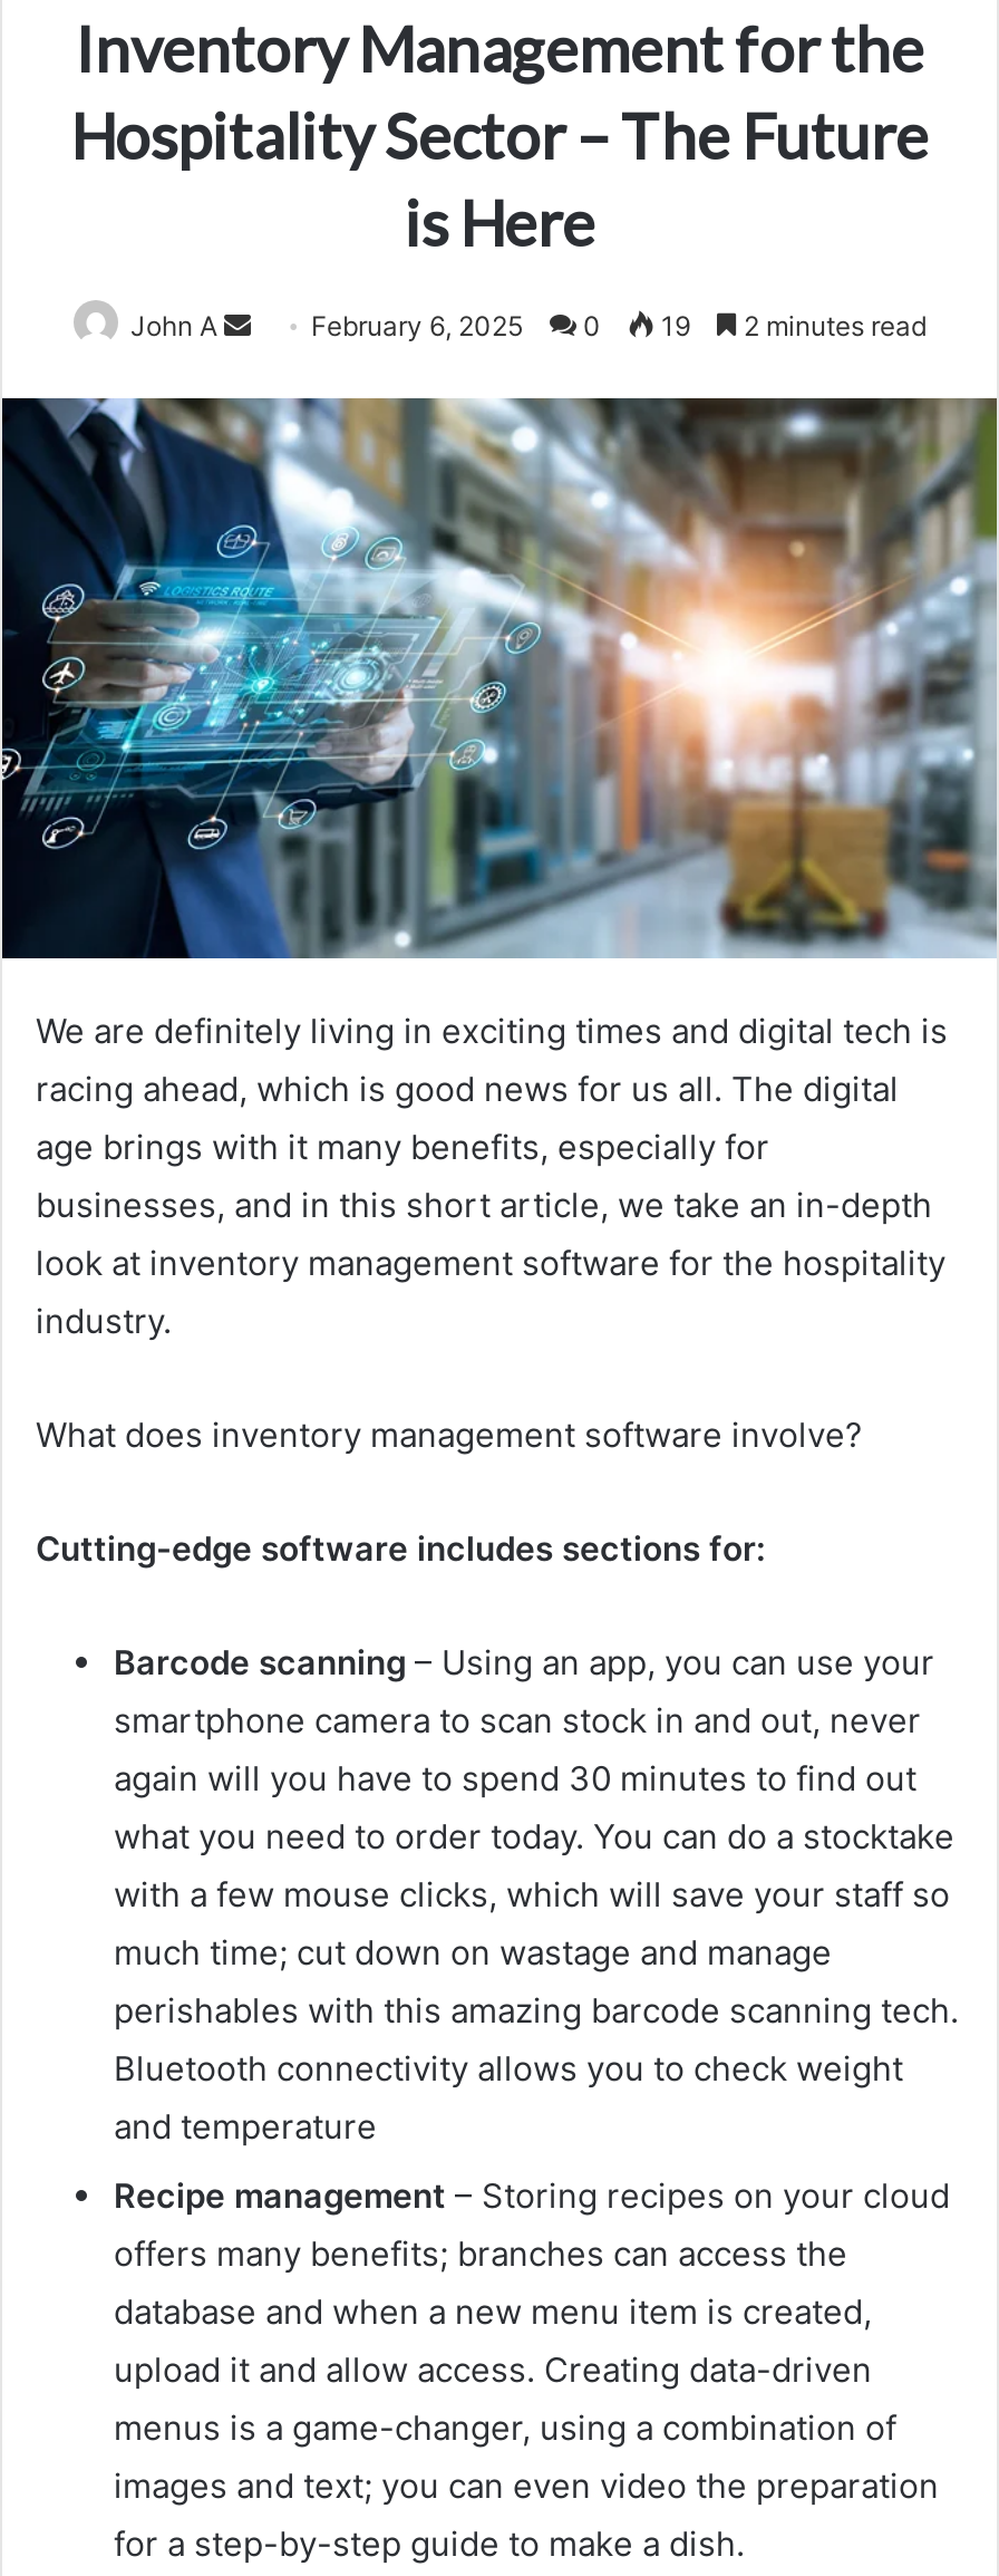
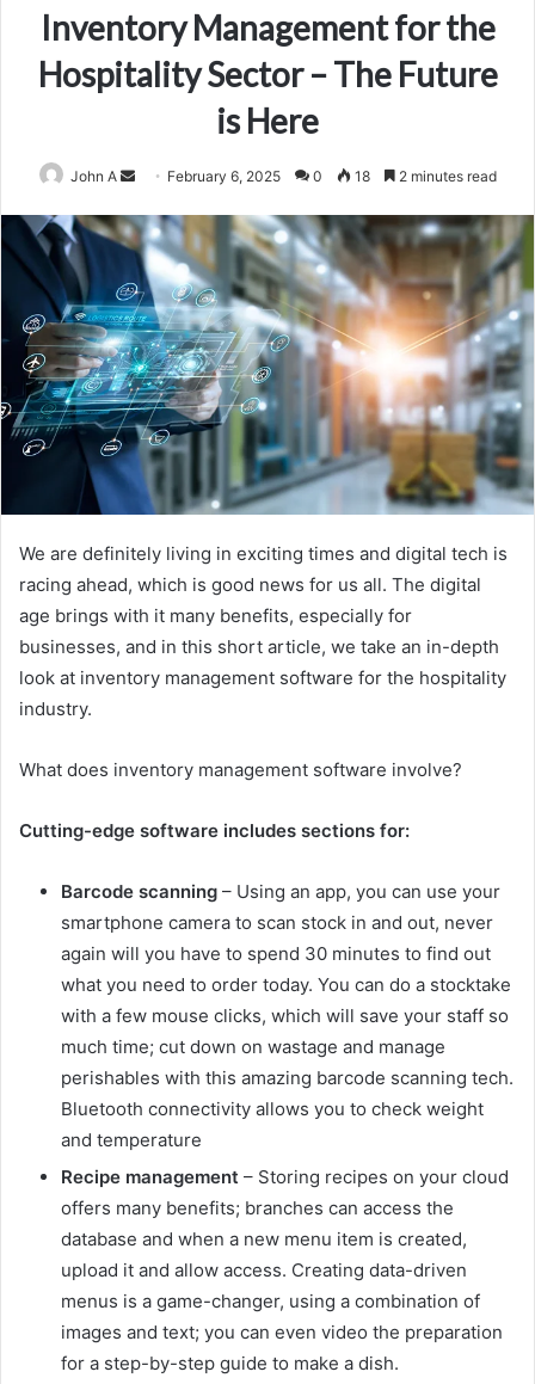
- 19
+ 18
